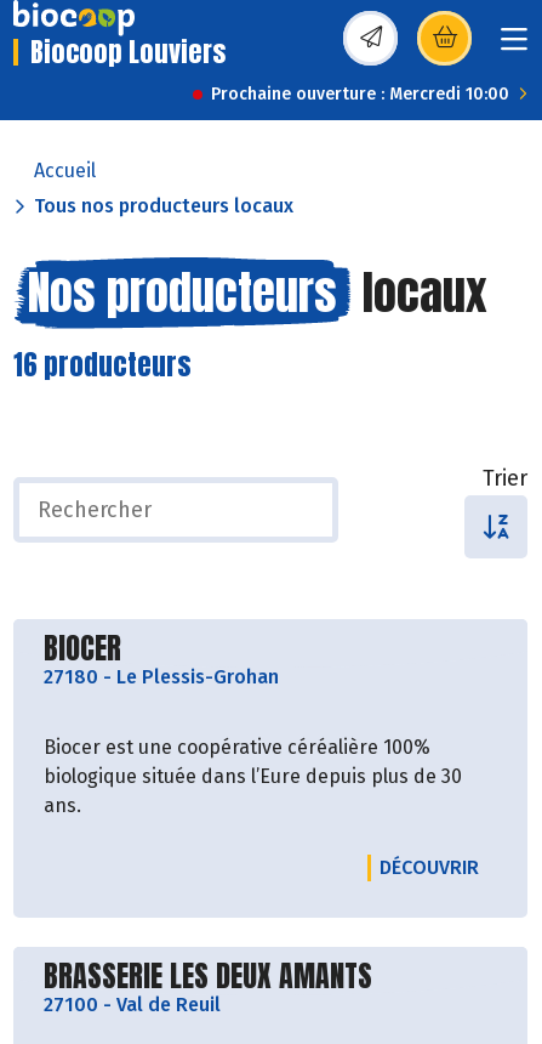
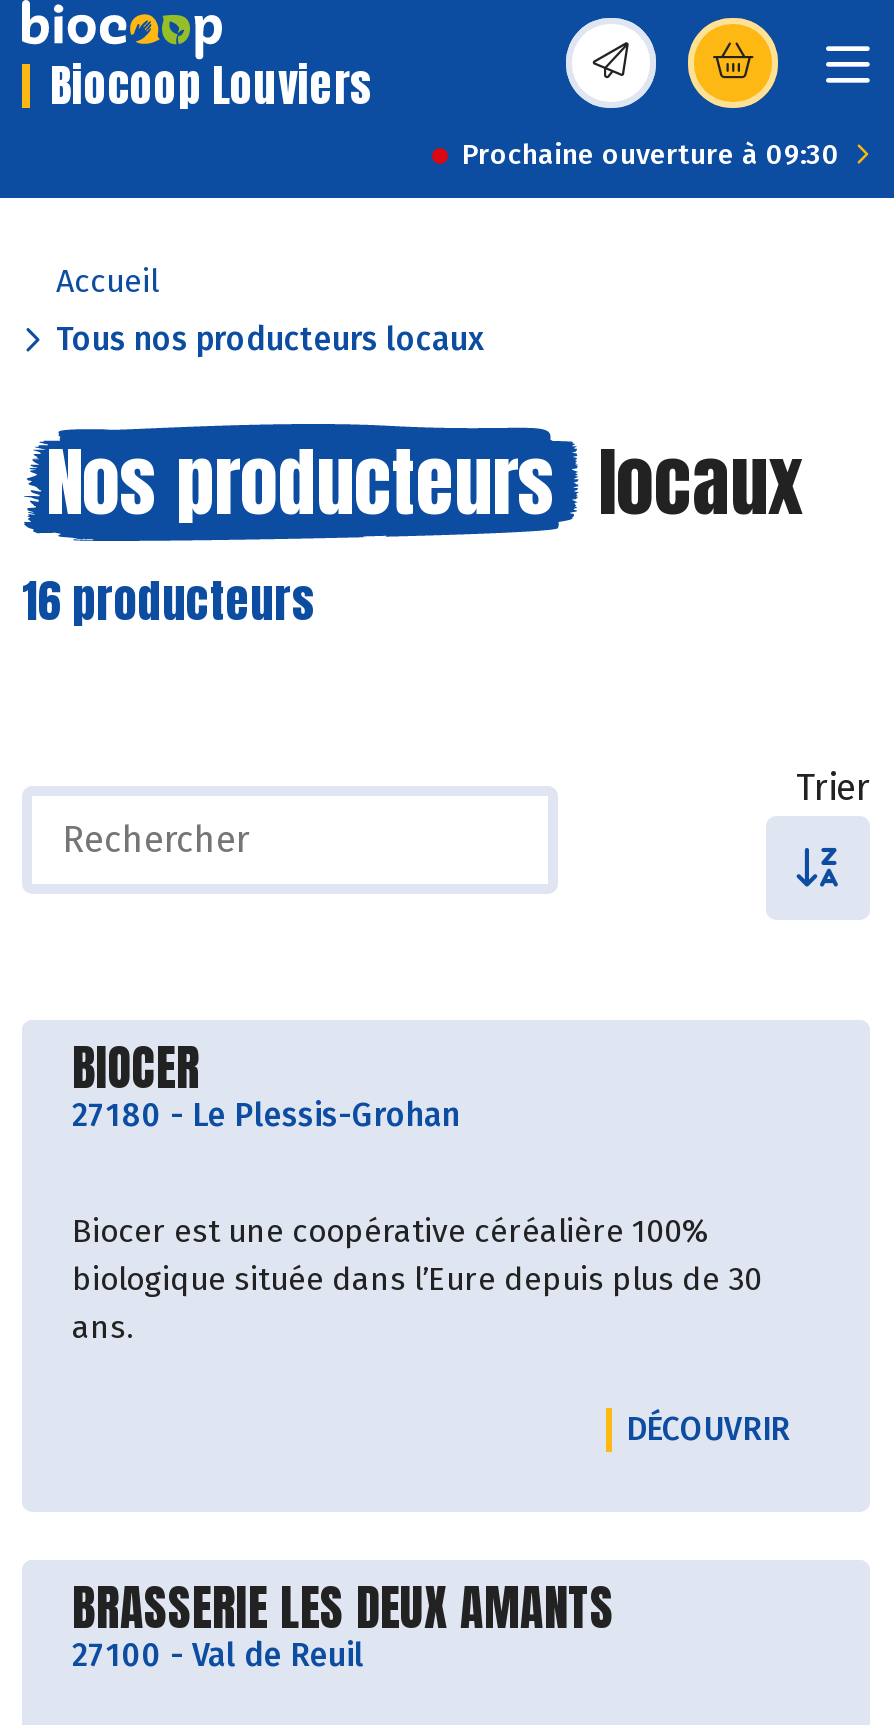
- Prochaine ouverture : Mercredi 10:00
+ Prochaine ouverture à 09:30
